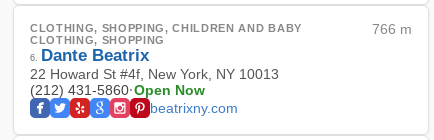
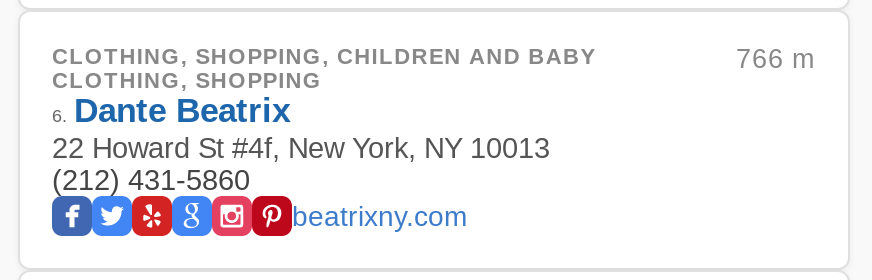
- (212) 431-5860 · Open Now
+ (212) 431-5860
